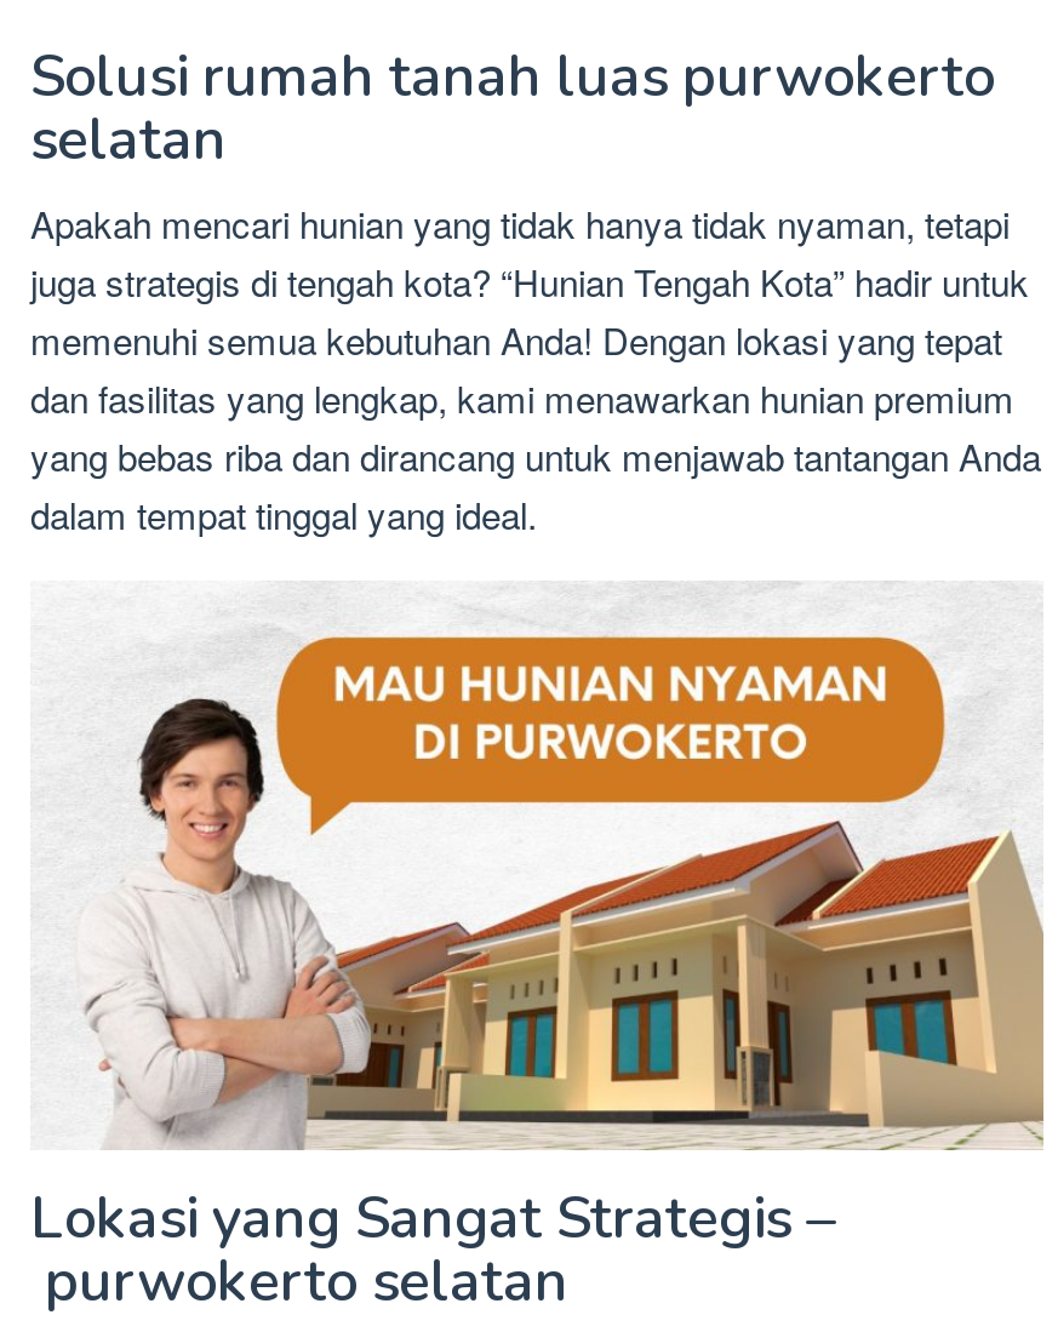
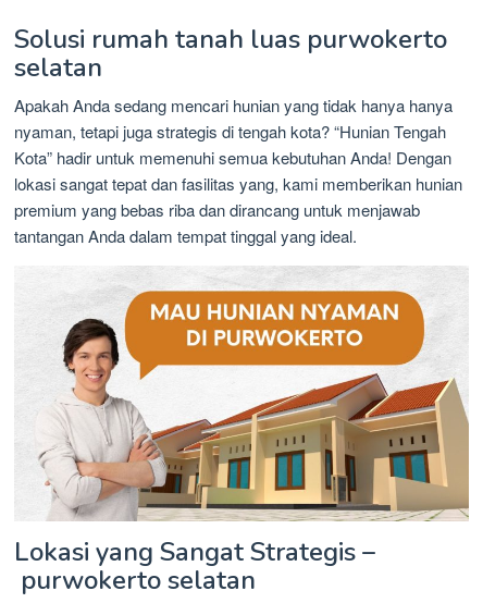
- Apakah mencari hunian yang tidak hanya tidak nyaman, tetapi
- juga strategis di tengah kota? “Hunian Tengah Kota” hadir untuk
- memenuhi semua kebutuhan Anda! Dengan lokasi yang tepat
- dan fasilitas yang lengkap, kami menawarkan hunian premium
- yang bebas riba dan dirancang untuk menjawab tantangan Anda
- dalam tempat tinggal yang ideal.
+ Apakah Anda sedang mencari hunian yang tidak hanya hanya
+ nyaman, tetapi juga strategis di tengah kota? “Hunian Tengah
+ Kota” hadir untuk memenuhi semua kebutuhan Anda! Dengan
+ lokasi sangat tepat dan fasilitas yang, kami memberikan hunian
+ premium yang bebas riba dan dirancang untuk menjawab
+ tantangan Anda dalam tempat tinggal yang ideal.
